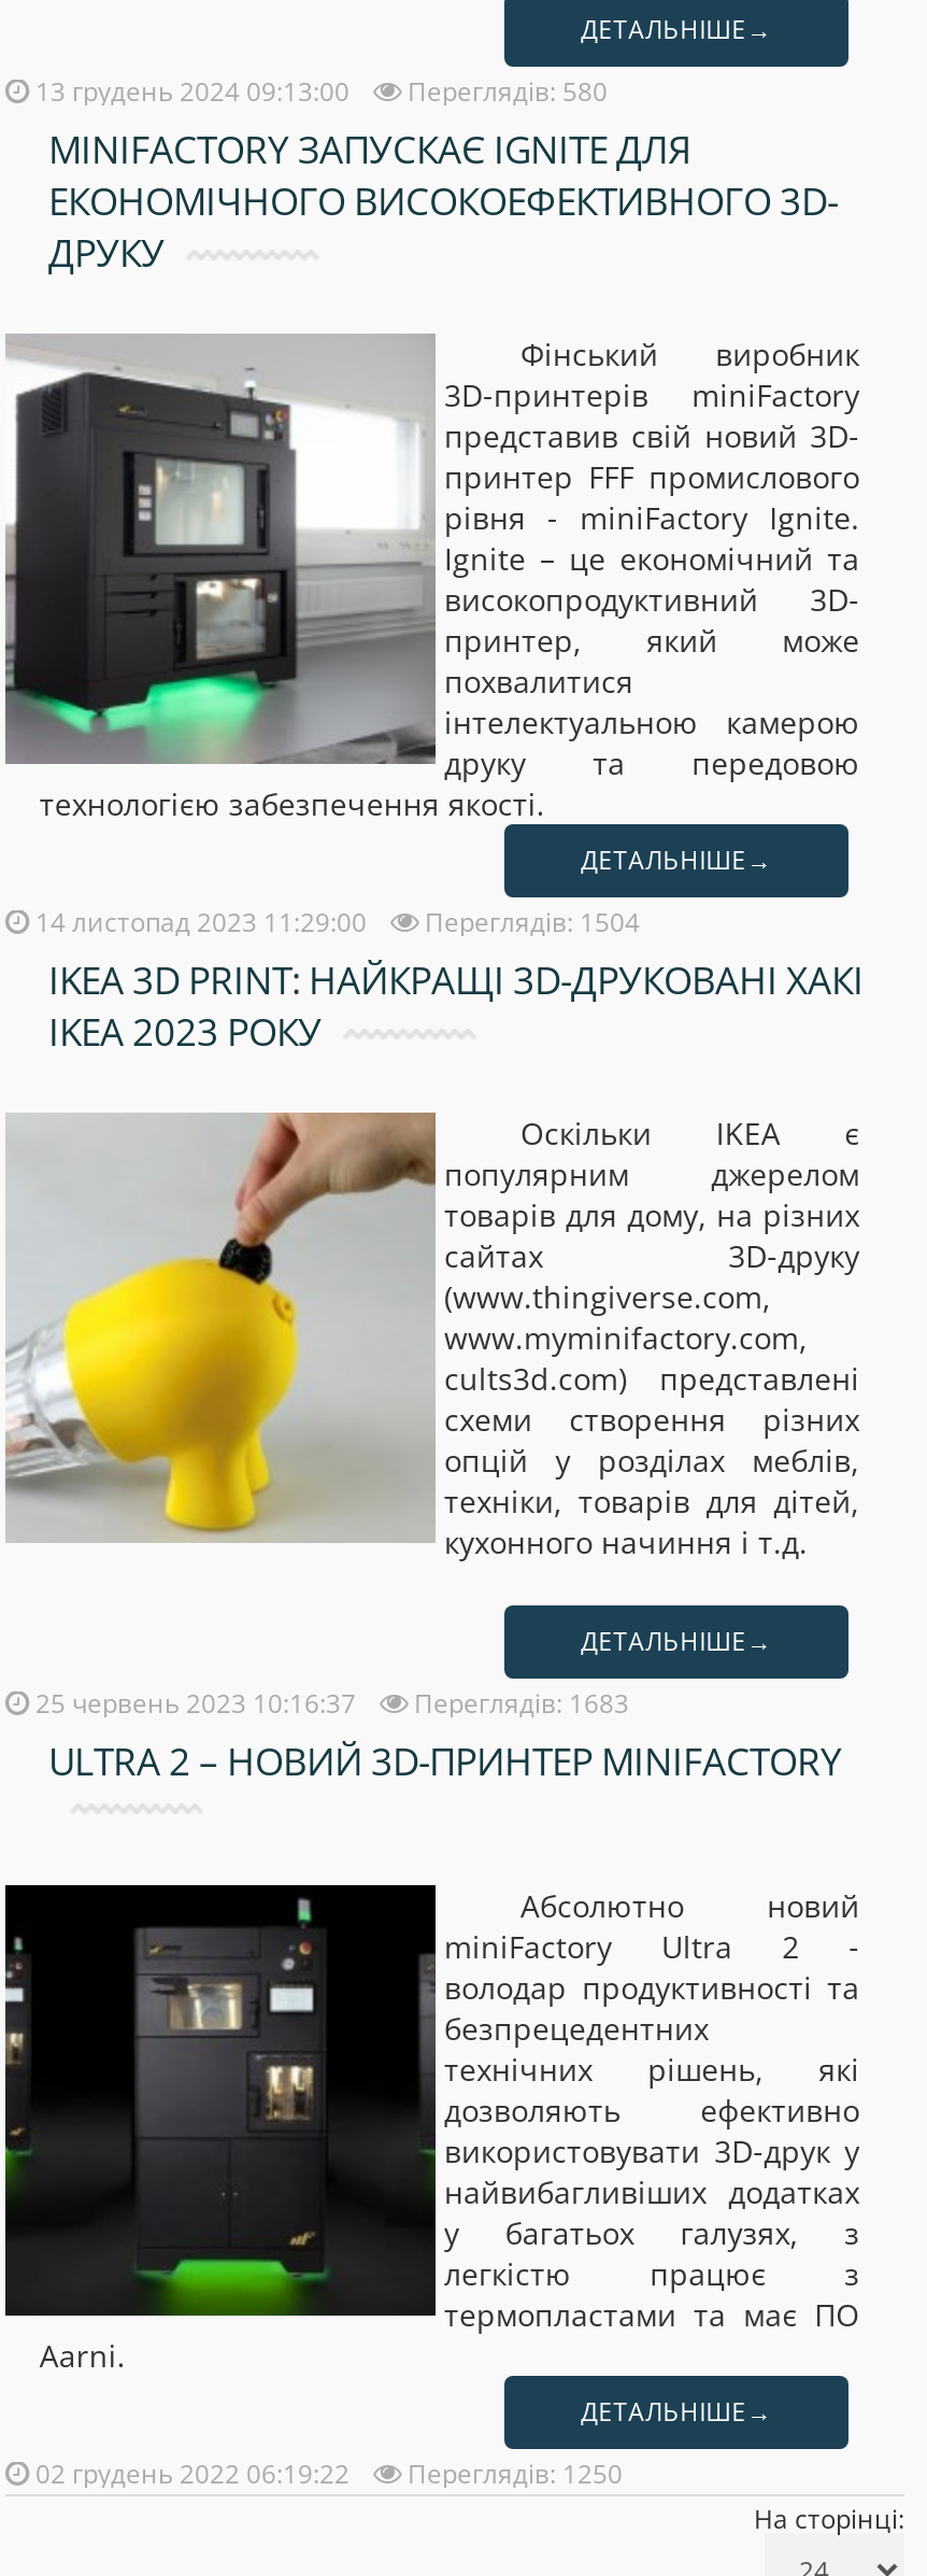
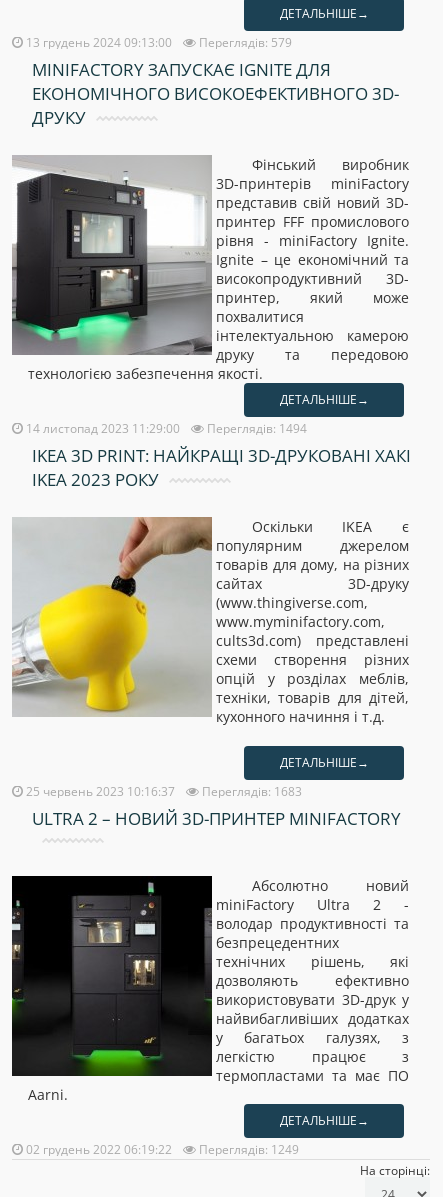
- 13 грудень 2024 09:13:00 Переглядів: 580
+ 13 грудень 2024 09:13:00 Переглядів: 579

- 14 листопад 2023 11:29:00 Переглядів: 1504
+ 14 листопад 2023 11:29:00 Переглядів: 1494

- 02 грудень 2022 06:19:22 Переглядів: 1250
+ 02 грудень 2022 06:19:22 Переглядів: 1249
